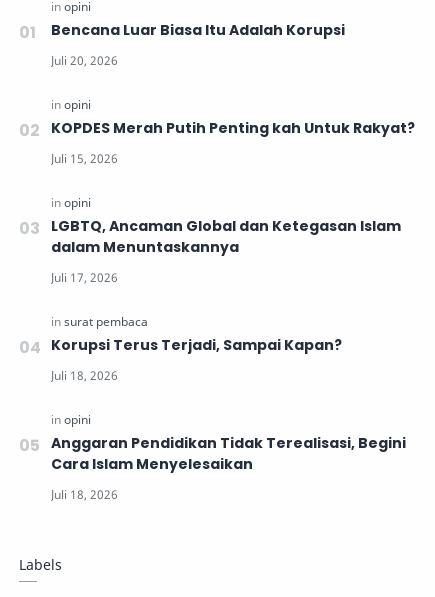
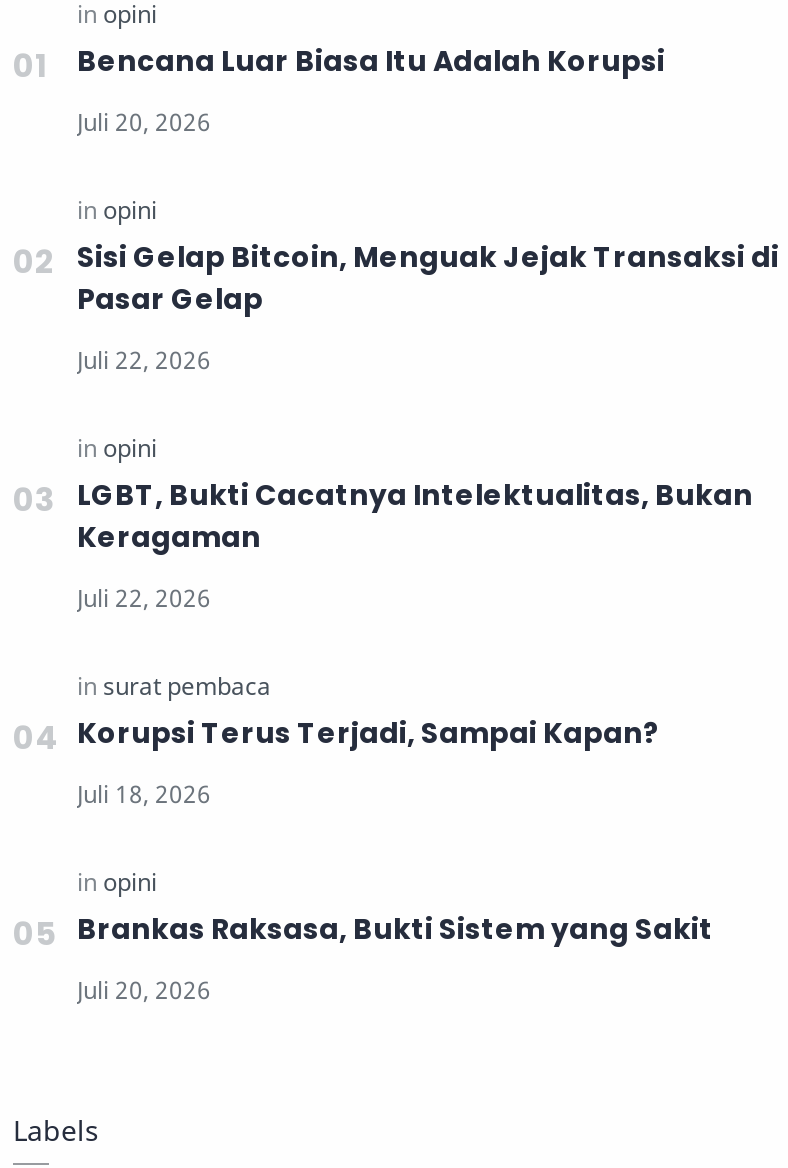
- KOPDES Merah Putih Penting kah Untuk Rakyat?
+ Sisi Gelap Bitcoin, Menguak Jejak Transaksi di
+ Pasar Gelap

- LGBTQ, Ancaman Global dan Ketegasan Islam
- dalam Menuntaskannya
+ LGBT, Bukti Cacatnya Intelektualitas, Bukan
+ Keragaman

moved down: Korupsi Terus Terjadi, Sampai Kapan?

- Anggaran Pendidikan Tidak Terealisasi, Begini
- Cara Islam Menyelesaikan
+ Brankas Raksasa, Bukti Sistem yang Sakit
